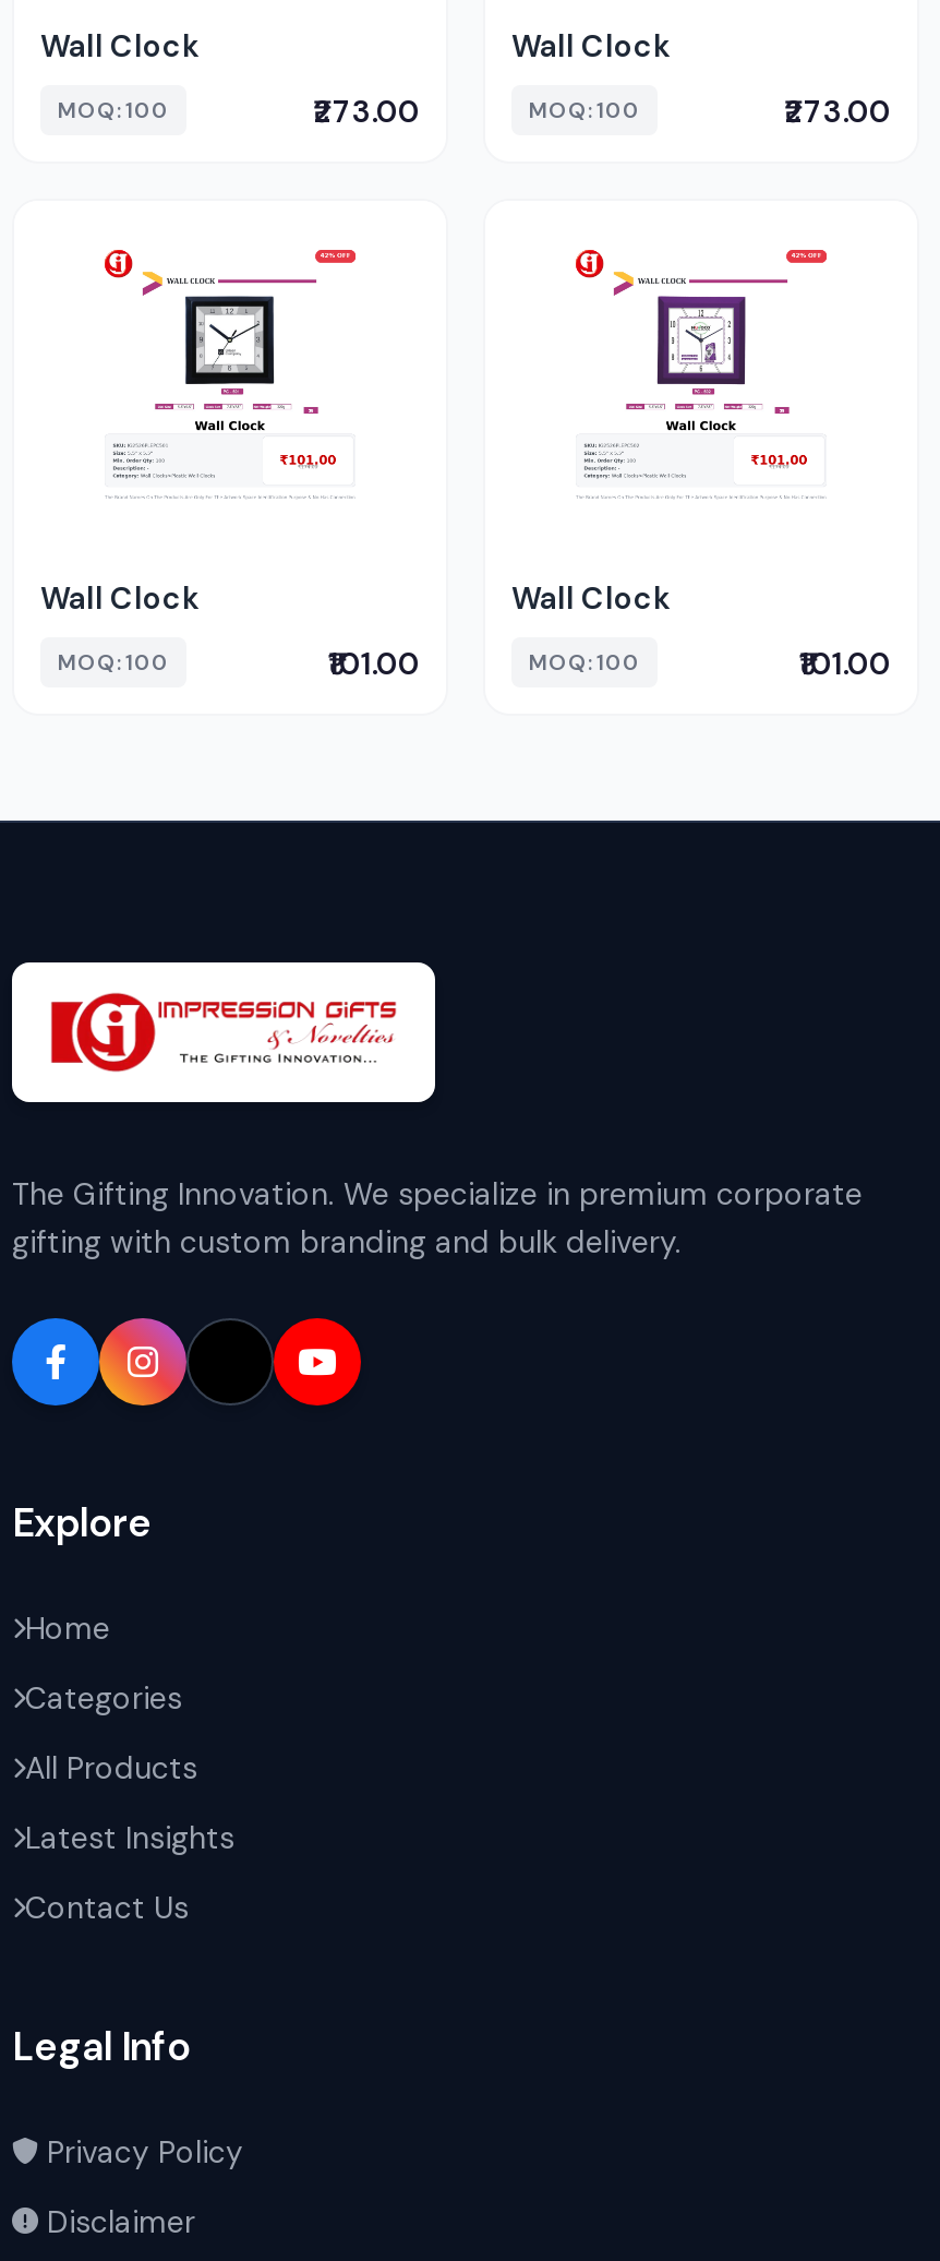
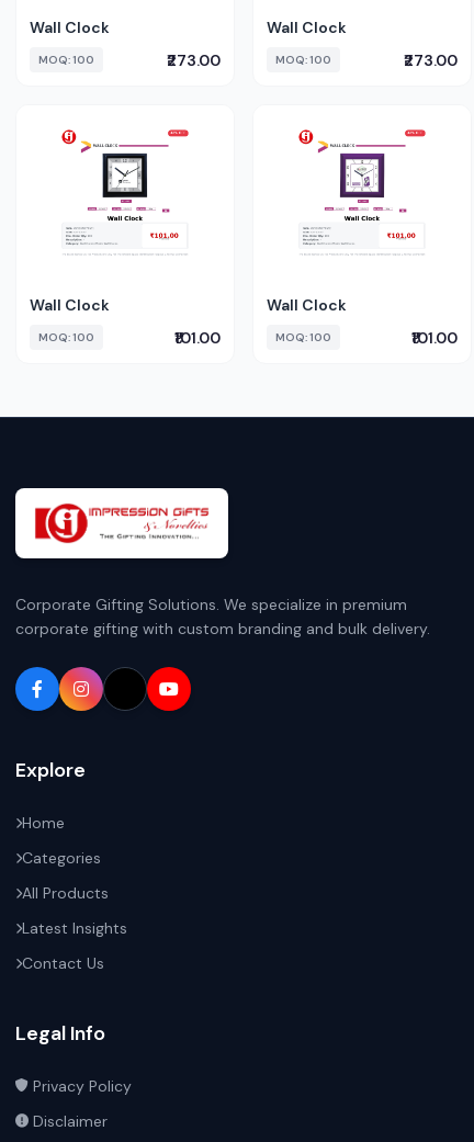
- The Gifting Innovation. We specialize in premium corporate
- gifting with custom branding and bulk delivery.
+ Corporate Gifting Solutions. We specialize in premium
+ corporate gifting with custom branding and bulk delivery.
